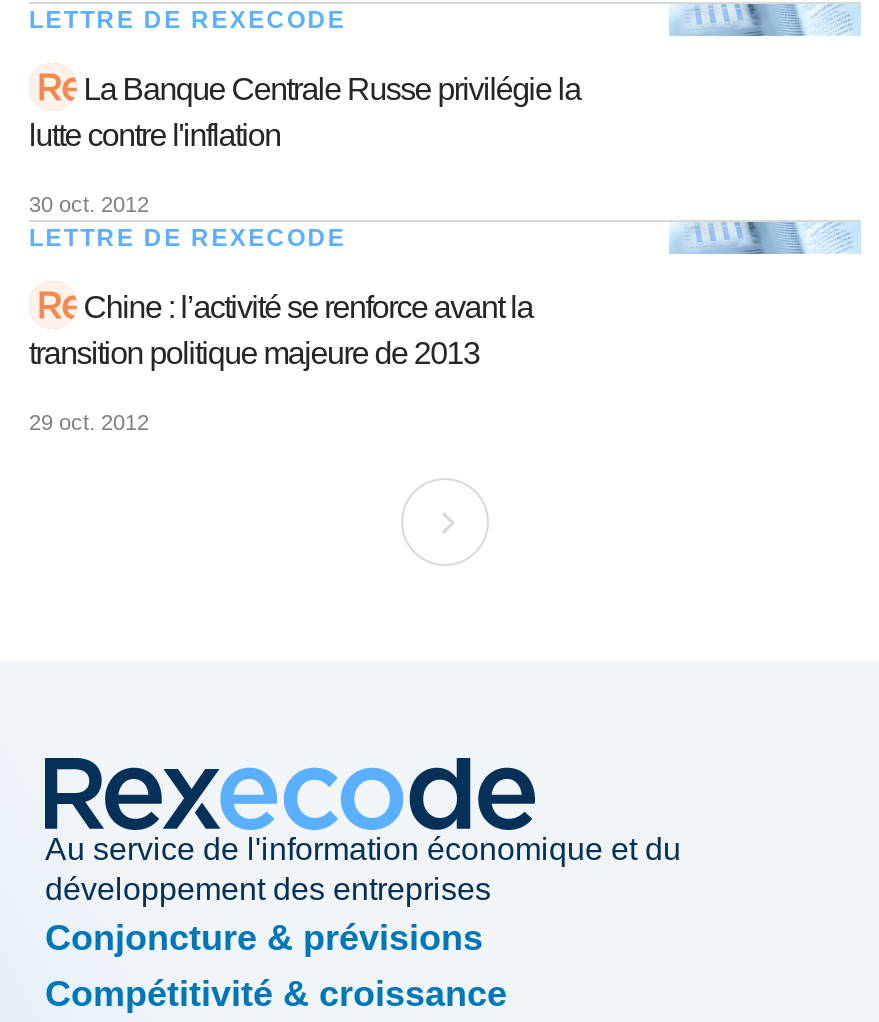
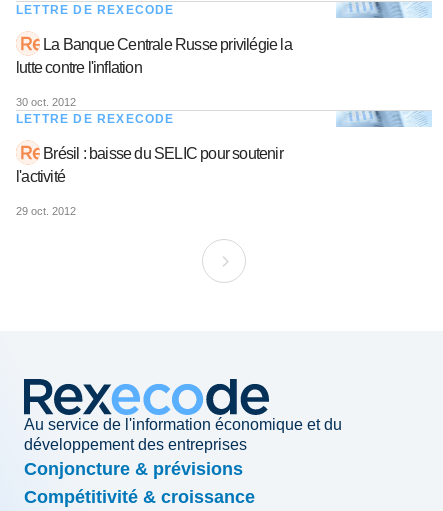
- Chine : l’activité se renforce avant la
- transition politique majeure de 2013
+ Brésil : baisse du SELIC pour soutenir
+ l'activité
